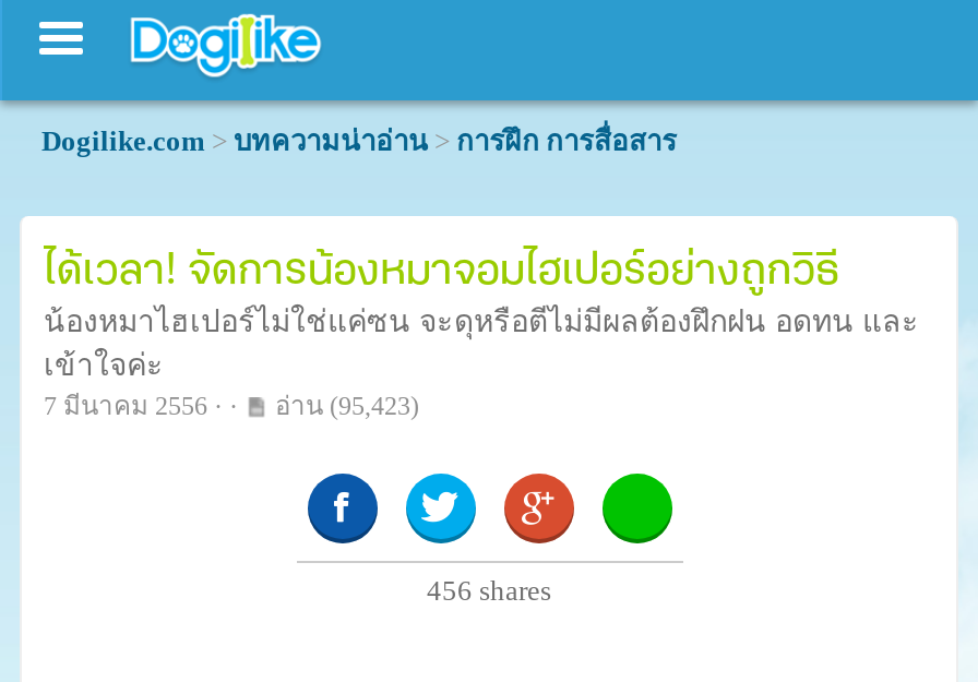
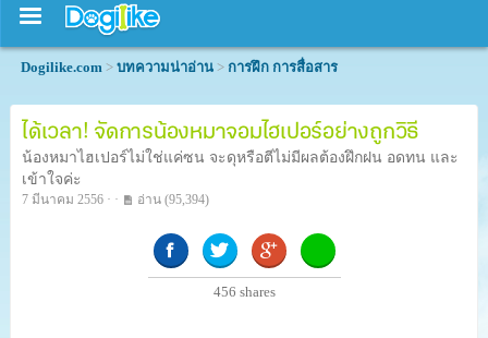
- 7 มีนาคม 2556 · · อ่าน(95,423)
+ 7 มีนาคม 2556 · · อ่าน(95,394)
